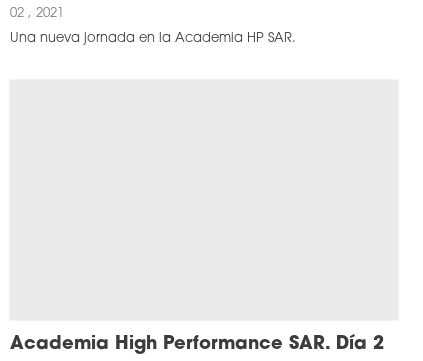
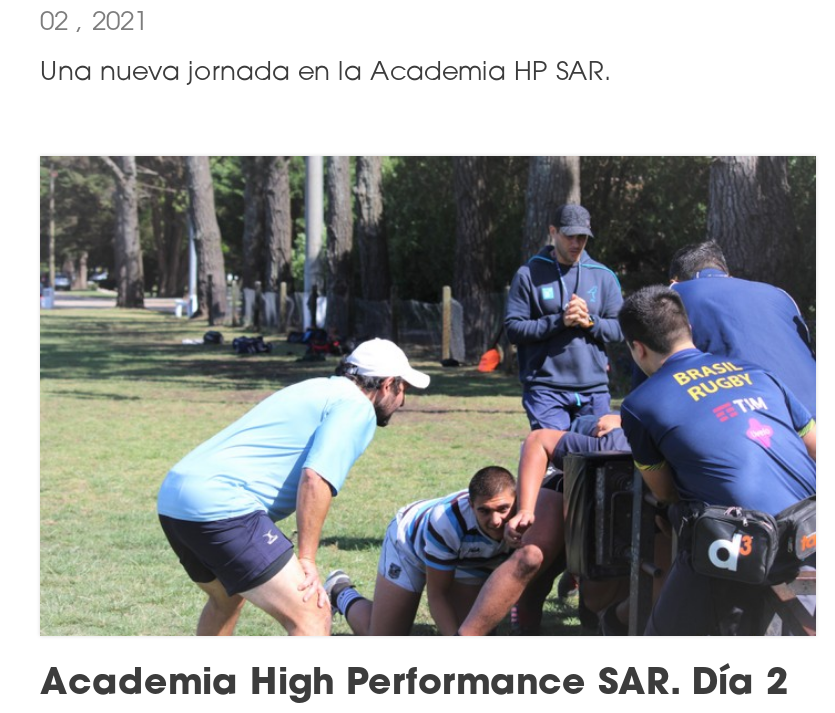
+ [image]
